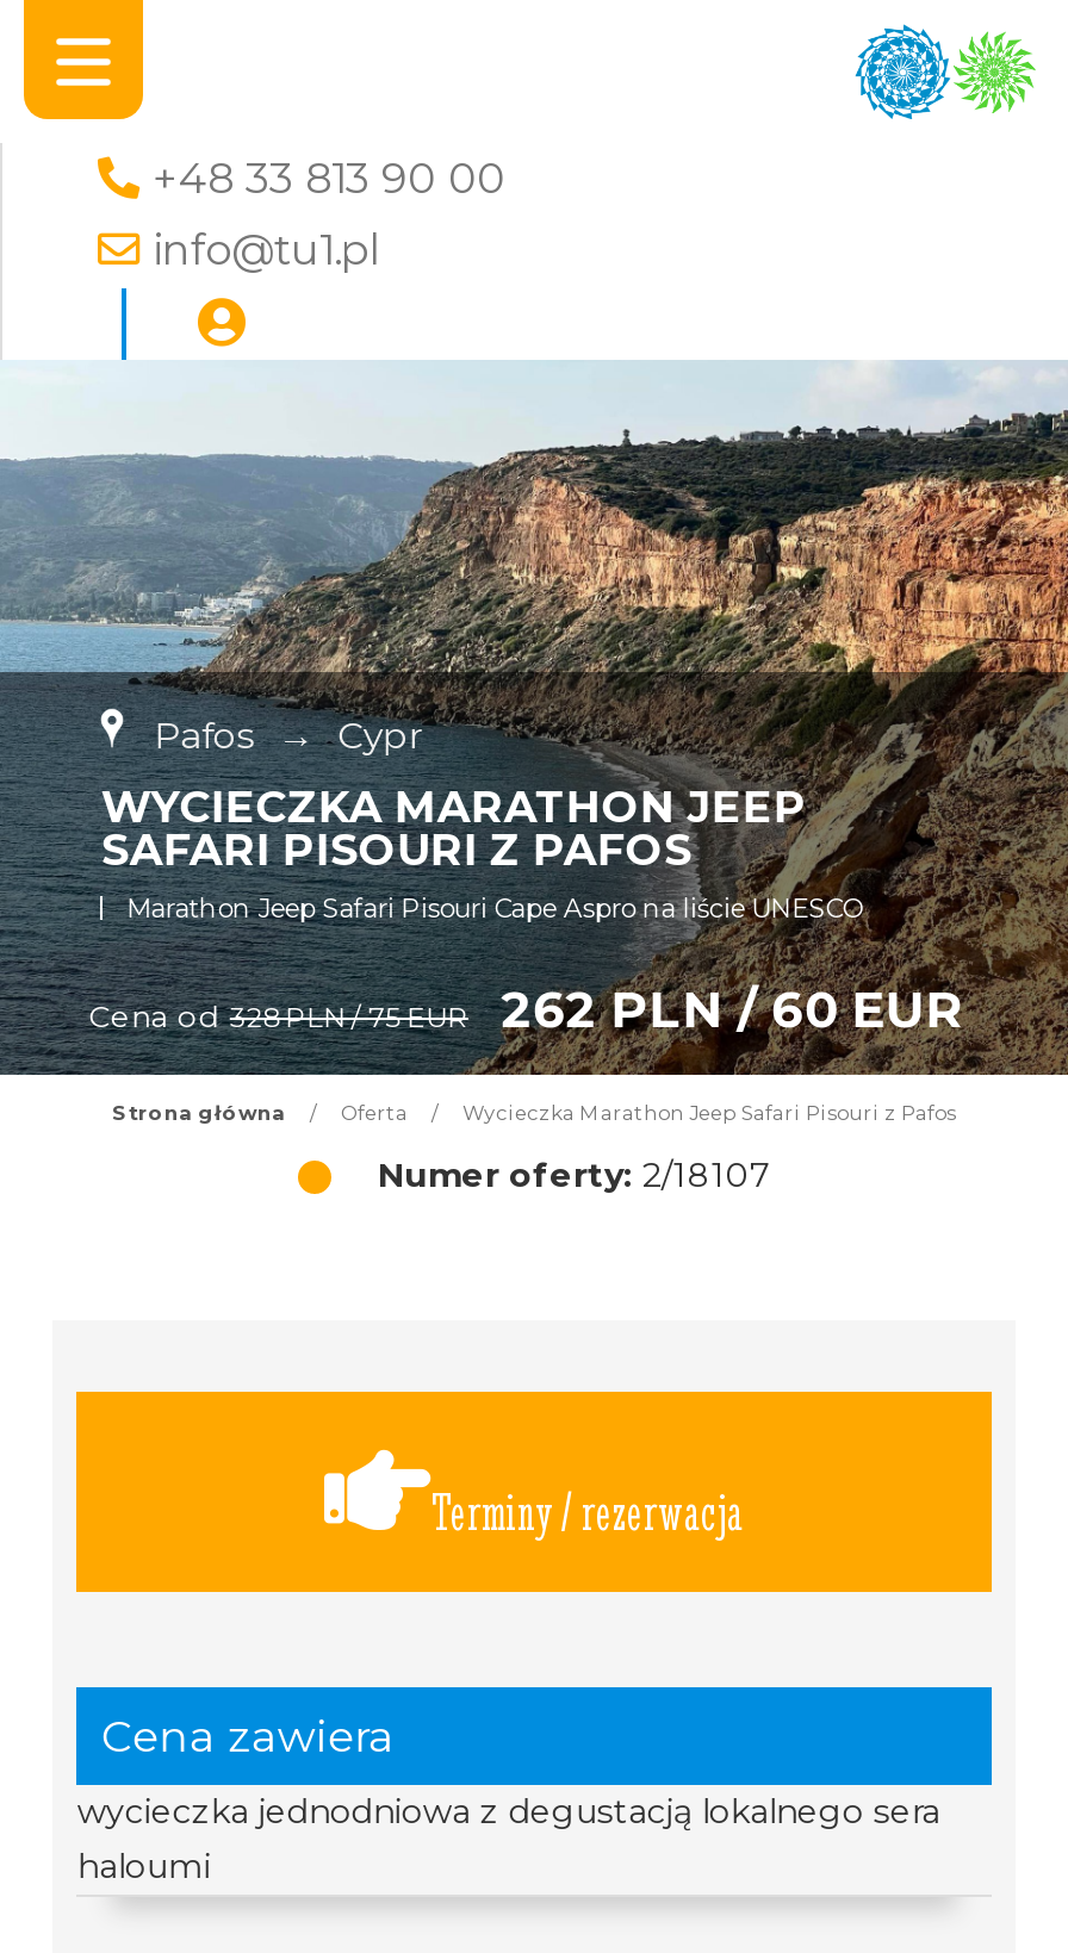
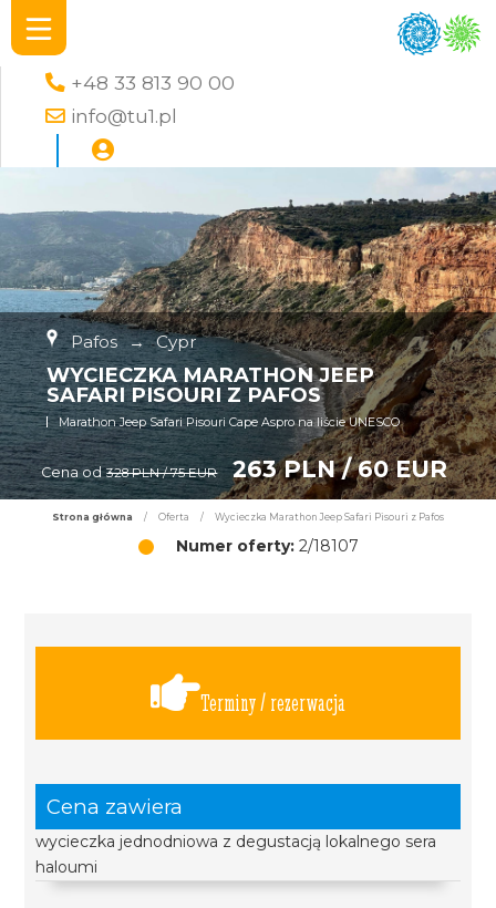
- Cena od 328 PLN / 75 EUR 262 PLN / 60 EUR
+ Cena od 328 PLN / 75 EUR 263 PLN / 60 EUR
